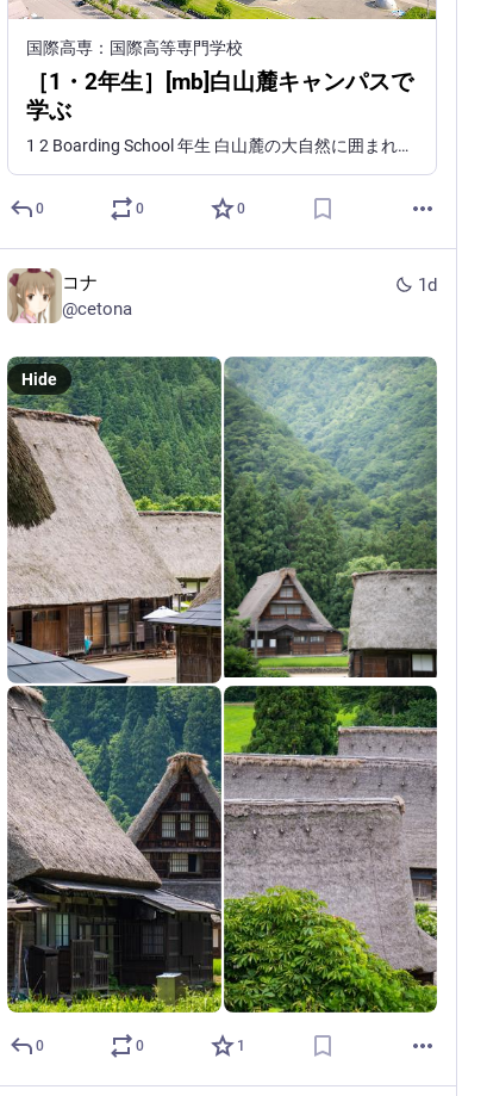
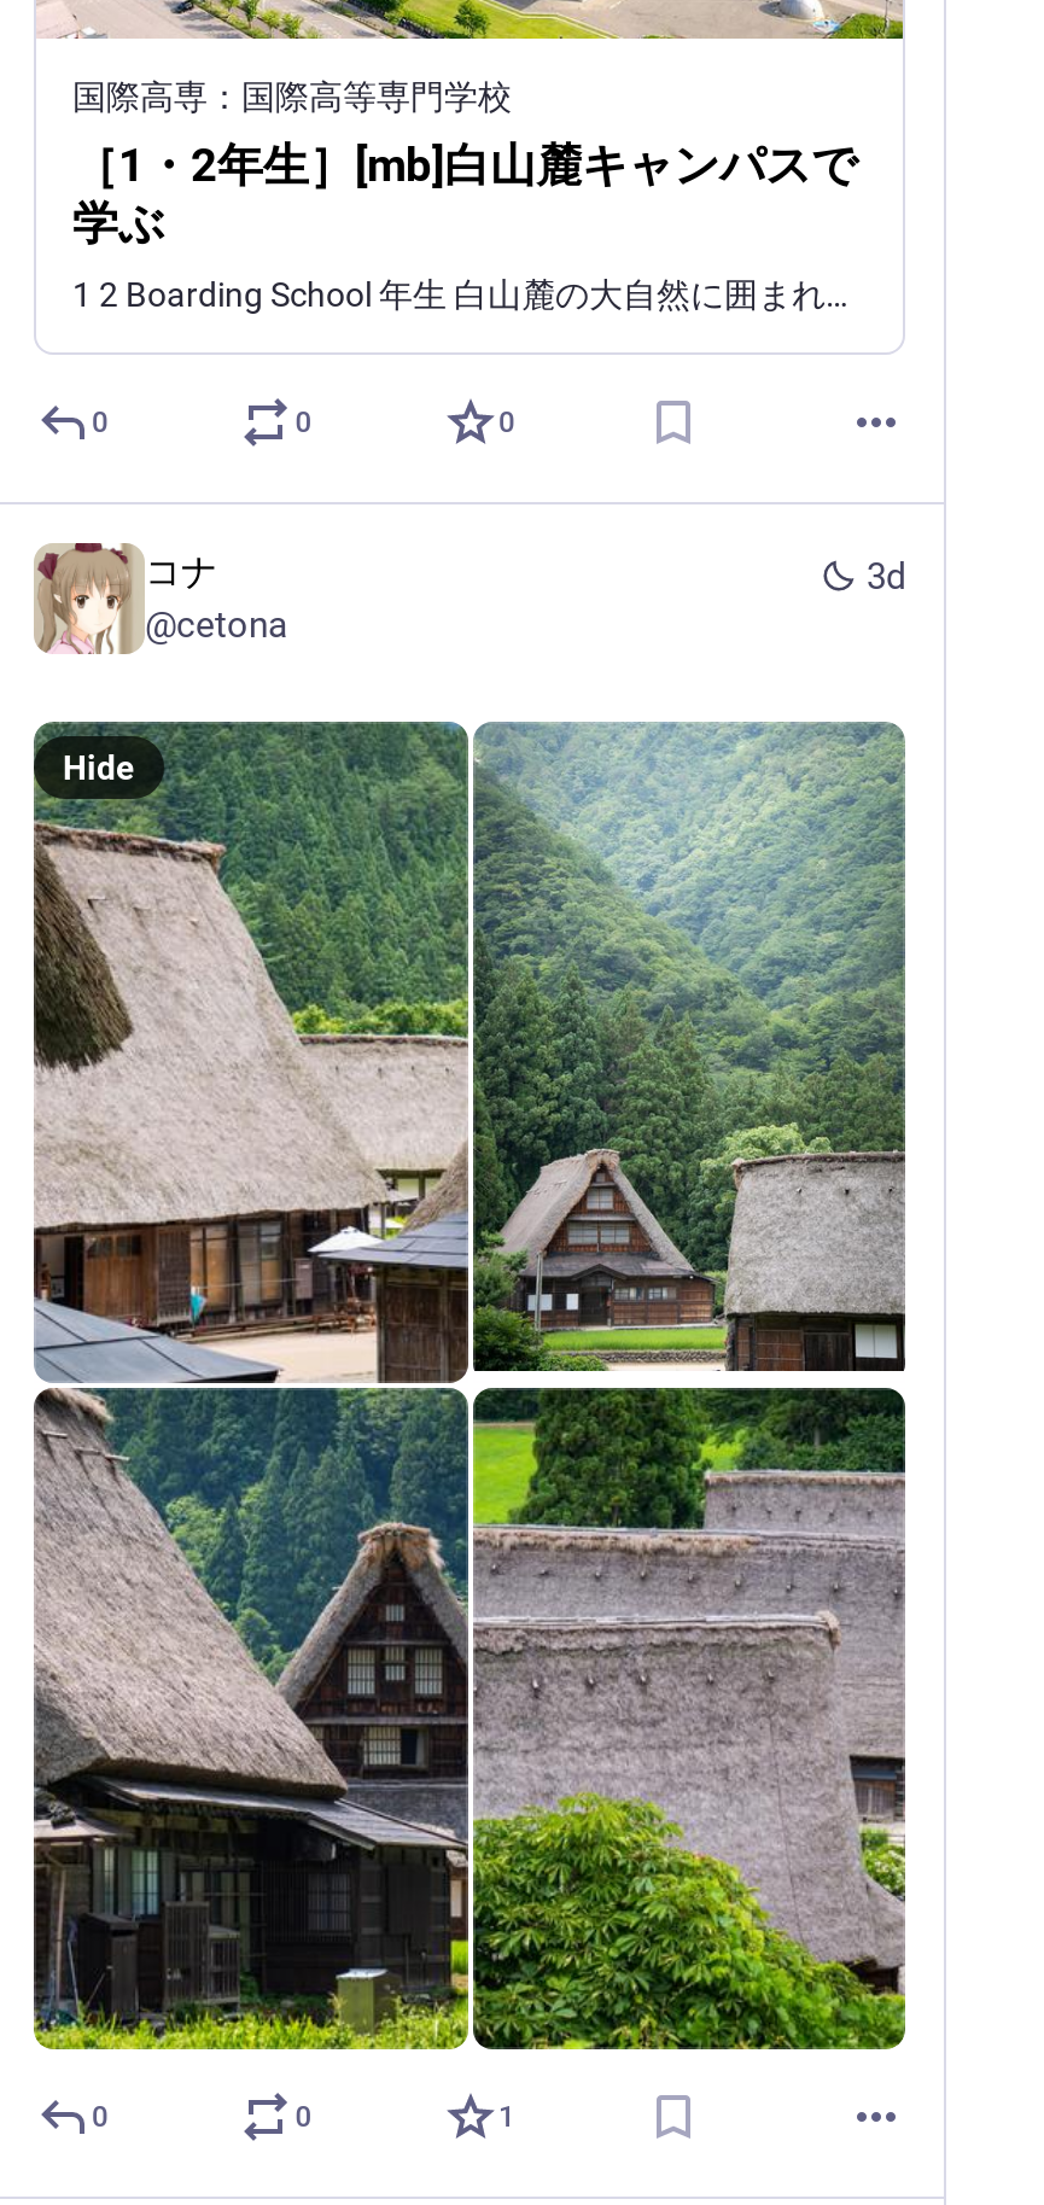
- 1d
+ 3d
